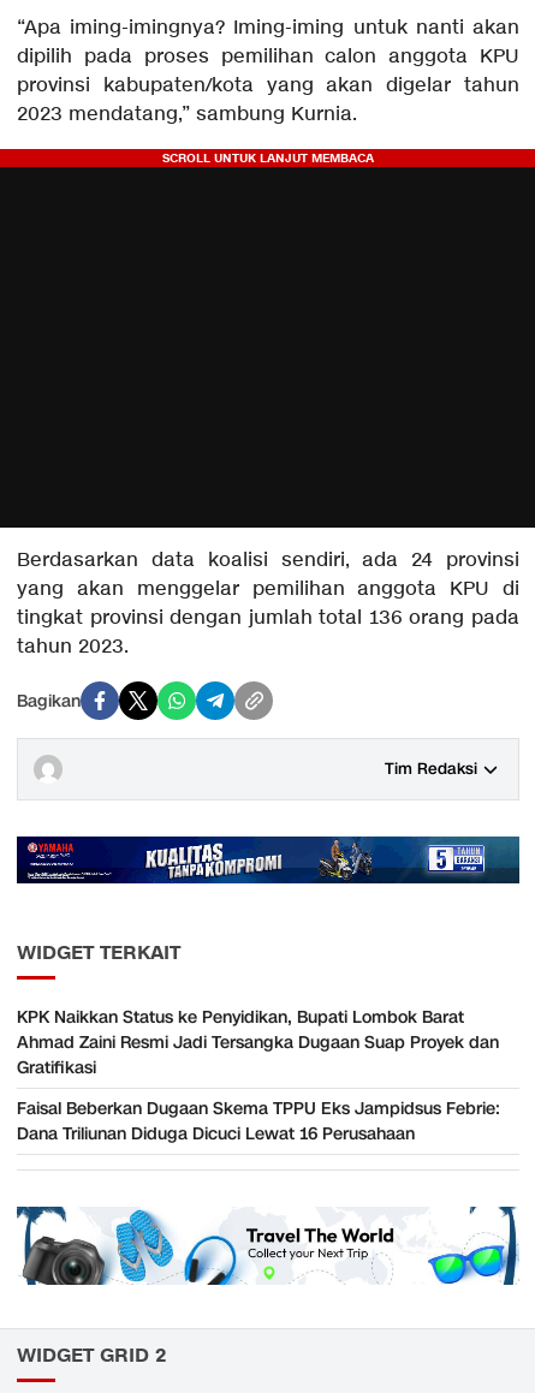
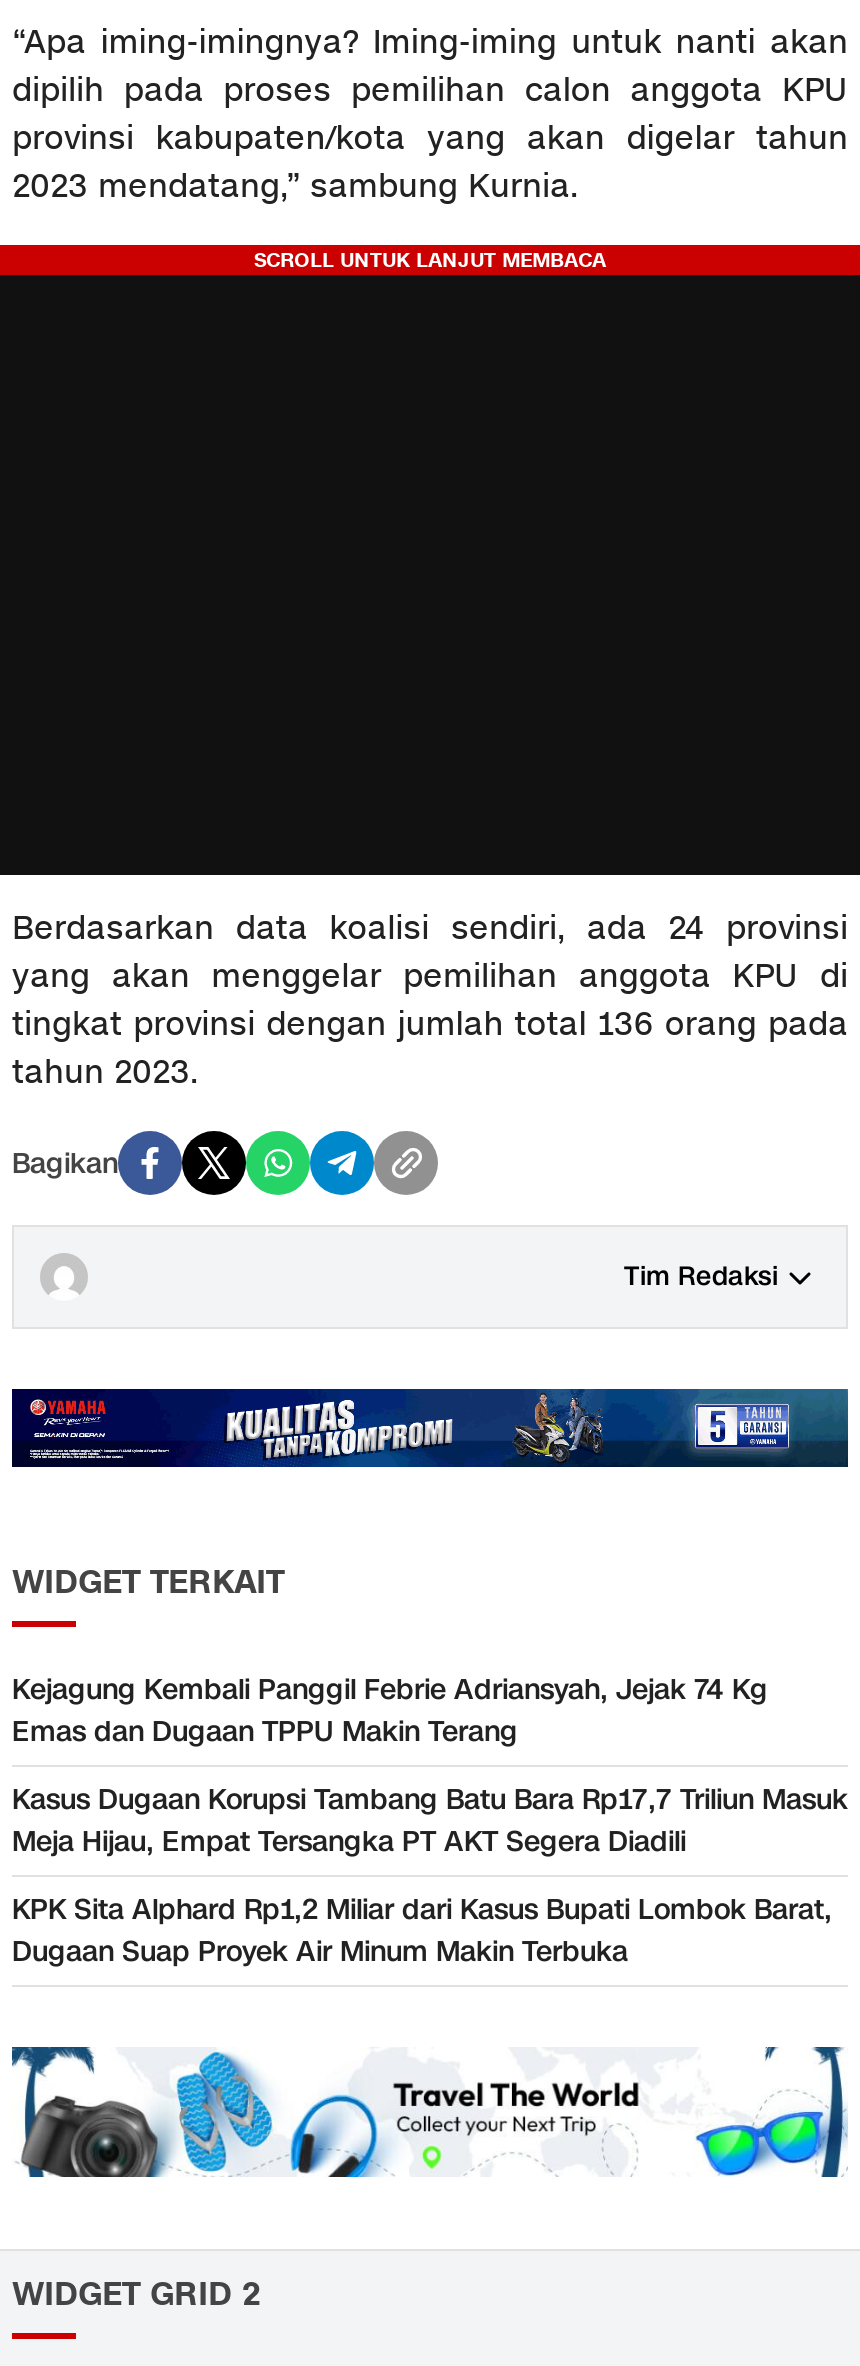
- KPK Naikkan Status ke Penyidikan, Bupati Lombok Barat
- Ahmad Zaini Resmi Jadi Tersangka Dugaan Suap Proyek dan
- Gratifikasi
- Faisal Beberkan Dugaan Skema TPPU Eks Jampidsus Febrie:
- Dana Triliunan Diduga Dicuci Lewat 16 Perusahaan
+ Kejagung Kembali Panggil Febrie Adriansyah, Jejak 74 Kg
+ Emas dan Dugaan TPPU Makin Terang
+ Kasus Dugaan Korupsi Tambang Batu Bara Rp17,7 Triliun Masuk
+ Meja Hijau, Empat Tersangka PT AKT Segera Diadili
+ KPK Sita Alphard Rp1,2 Miliar dari Kasus Bupati Lombok Barat,
+ Dugaan Suap Proyek Air Minum Makin Terbuka
